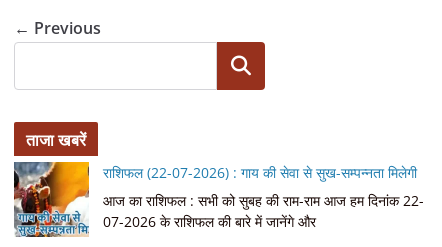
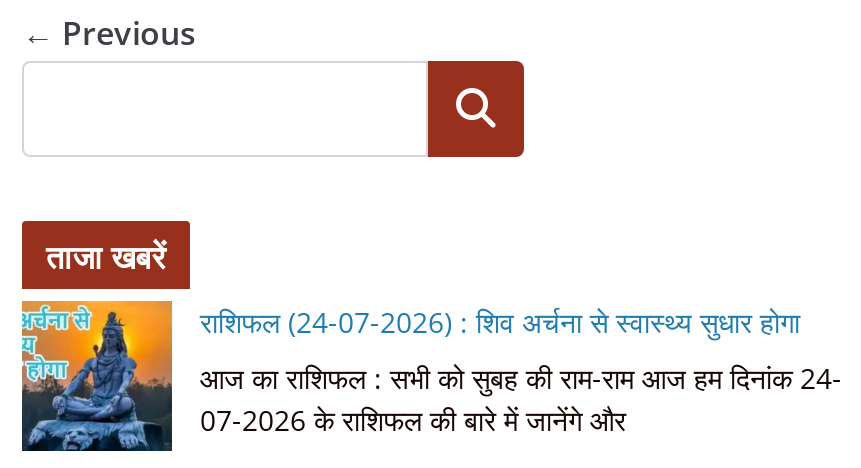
- [image]
- राशिफल (22-07-2026) : गाय की सेवा से सुख-सम्पन्नता मिलेगी
+ [image]
+ राशिफल (24-07-2026) : शिव अर्चना से स्वास्थ्य सुधार होगा

- आज का राशिफल : सभी को सुबह की राम-राम आज हम दिनांक 22-
+ आज का राशिफल : सभी को सुबह की राम-राम आज हम दिनांक 24-
